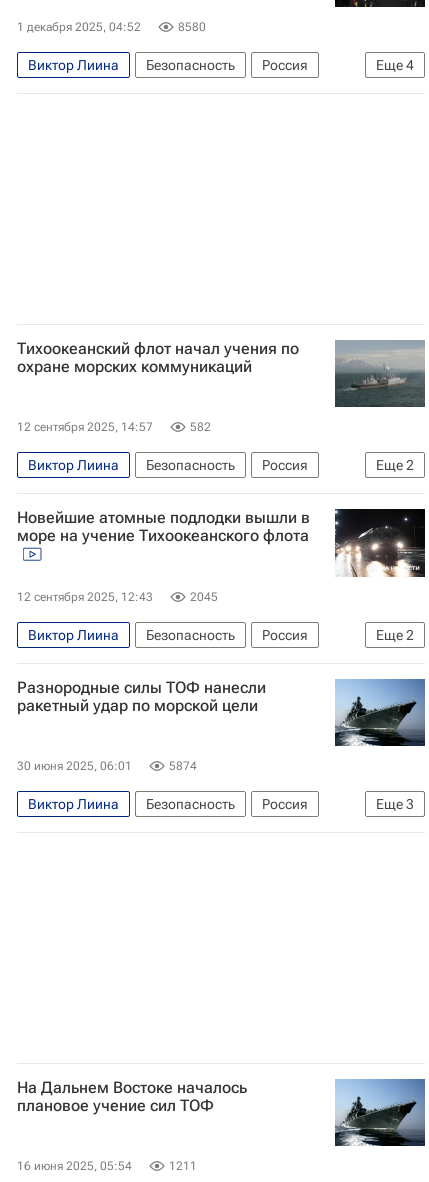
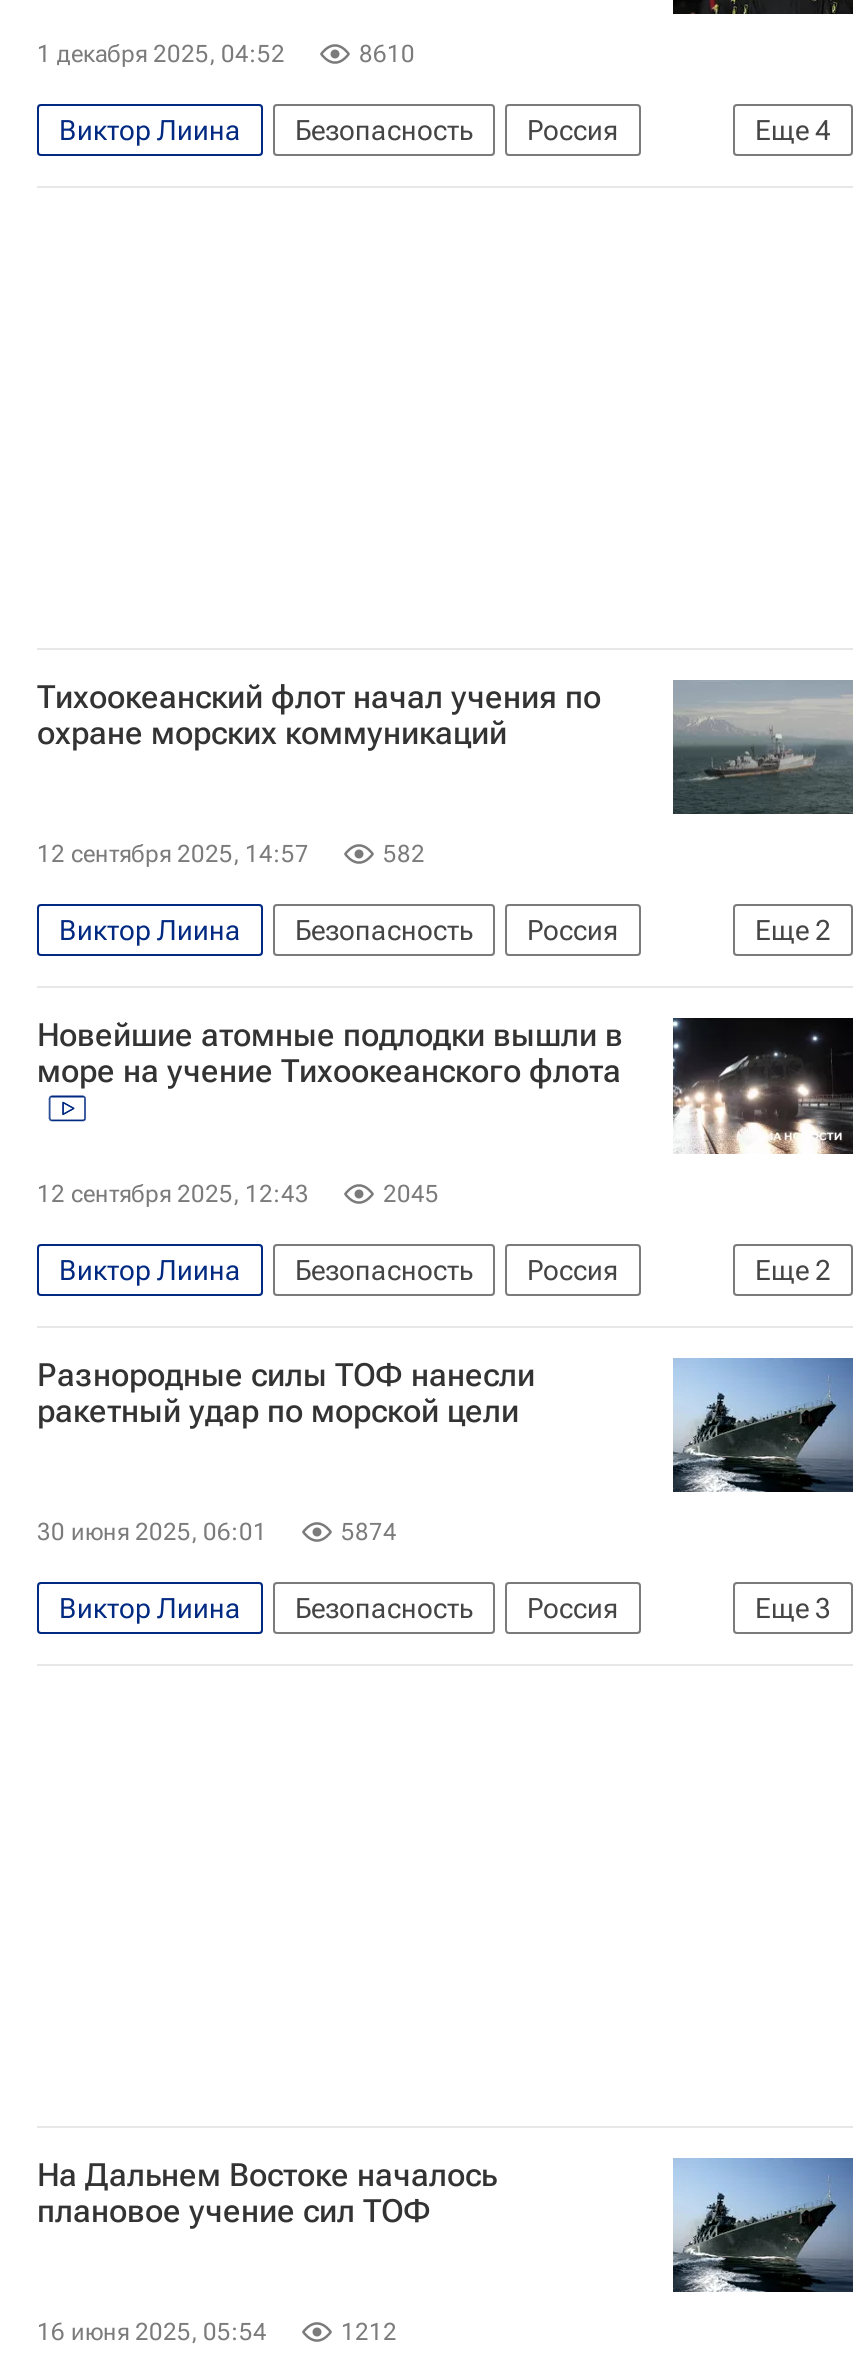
- 8580
+ 8610

- 1211
+ 1212
